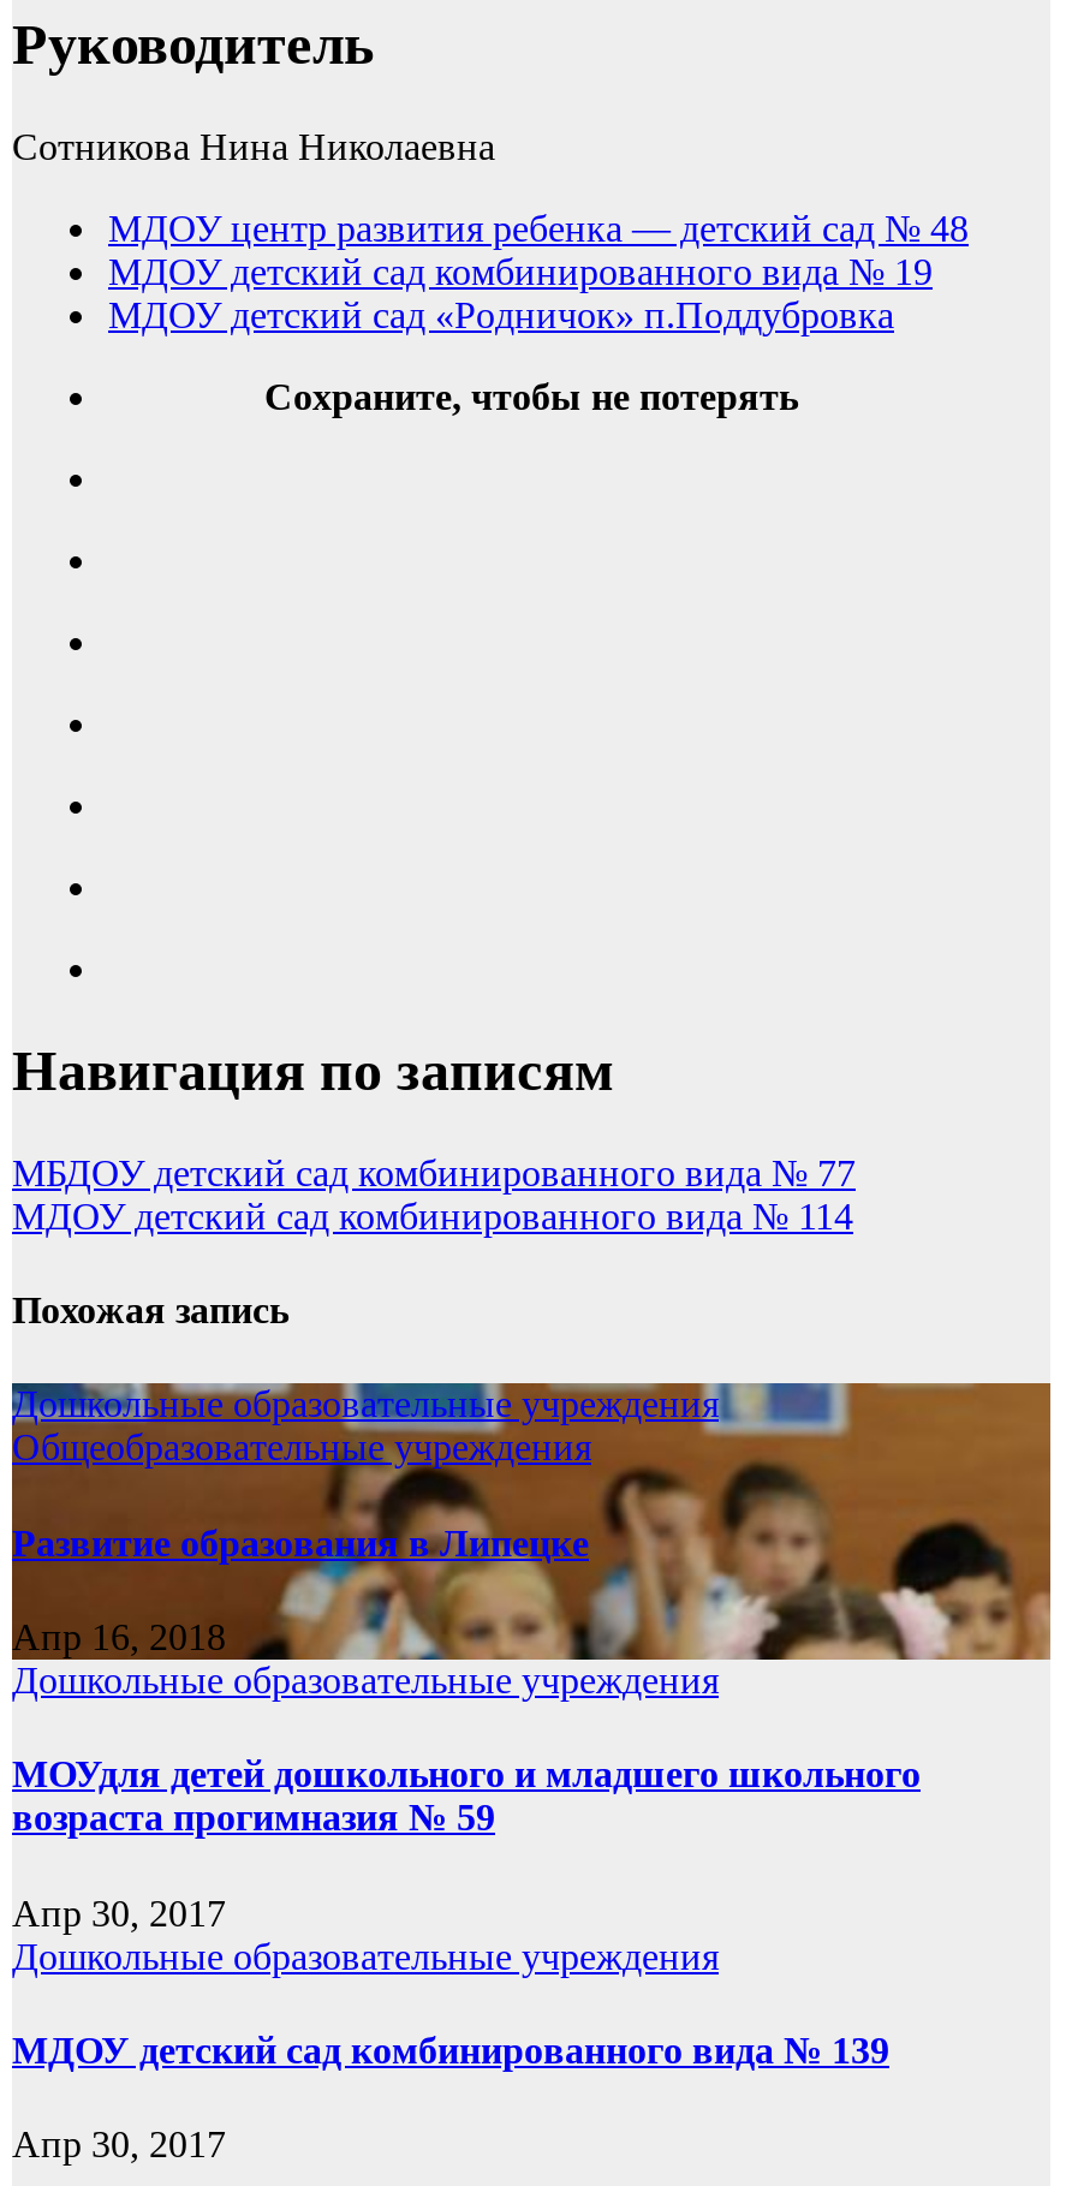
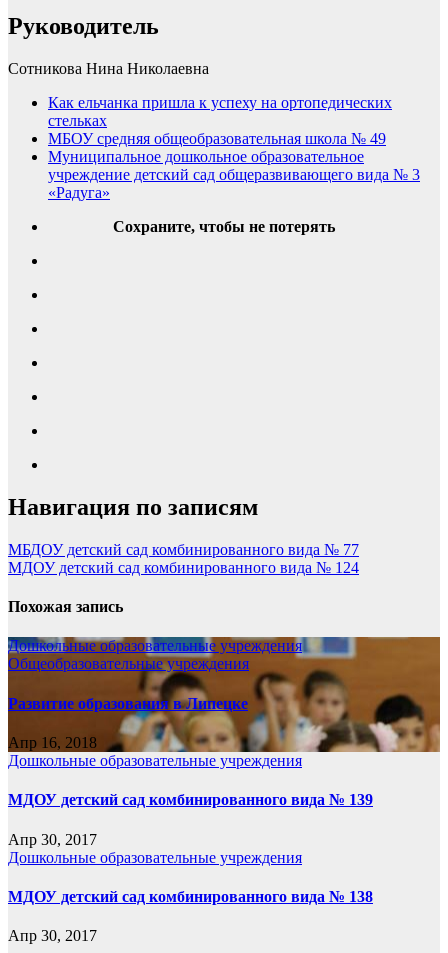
- МДОУ центр развития ребенка — детский сад № 48
- МДОУ детский сад комбинированного вида № 19
- МДОУ детский сад «Родничок» п.Поддубровка
+ Как ельчанка пришла к успеху на ортопедических
+ стельках
+ МБОУ средняя общеобразовательная школа № 49
+ Муниципальное дошкольное образовательное
+ учреждение детский сад общеразвивающего вида № 3
+ «Радуга»

moved down: Сохраните, чтобы не потерять | Навигация по записям | МБДОУ детский сад комбинированного вида № 77

- МДОУ детский сад комбинированного вида № 114
+ МДОУ детский сад комбинированного вида № 124

moved down: [image] | Похожая запись | Общеобразовательные учреждения | Апр 16, 2018 | Дошкольные образовательные учреждения

- МОУдля детей дошкольного и младшего школьного
- возраста прогимназия № 59

+ МДОУ детский сад комбинированного вида № 138

moved up: МДОУ детский сад комбинированного вида № 139
